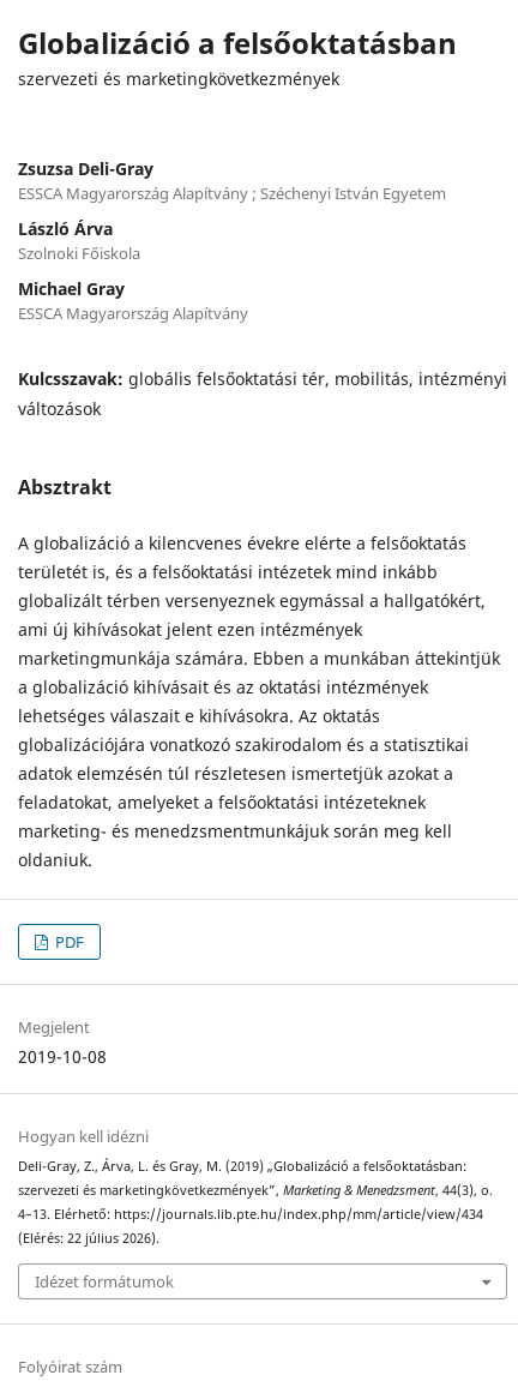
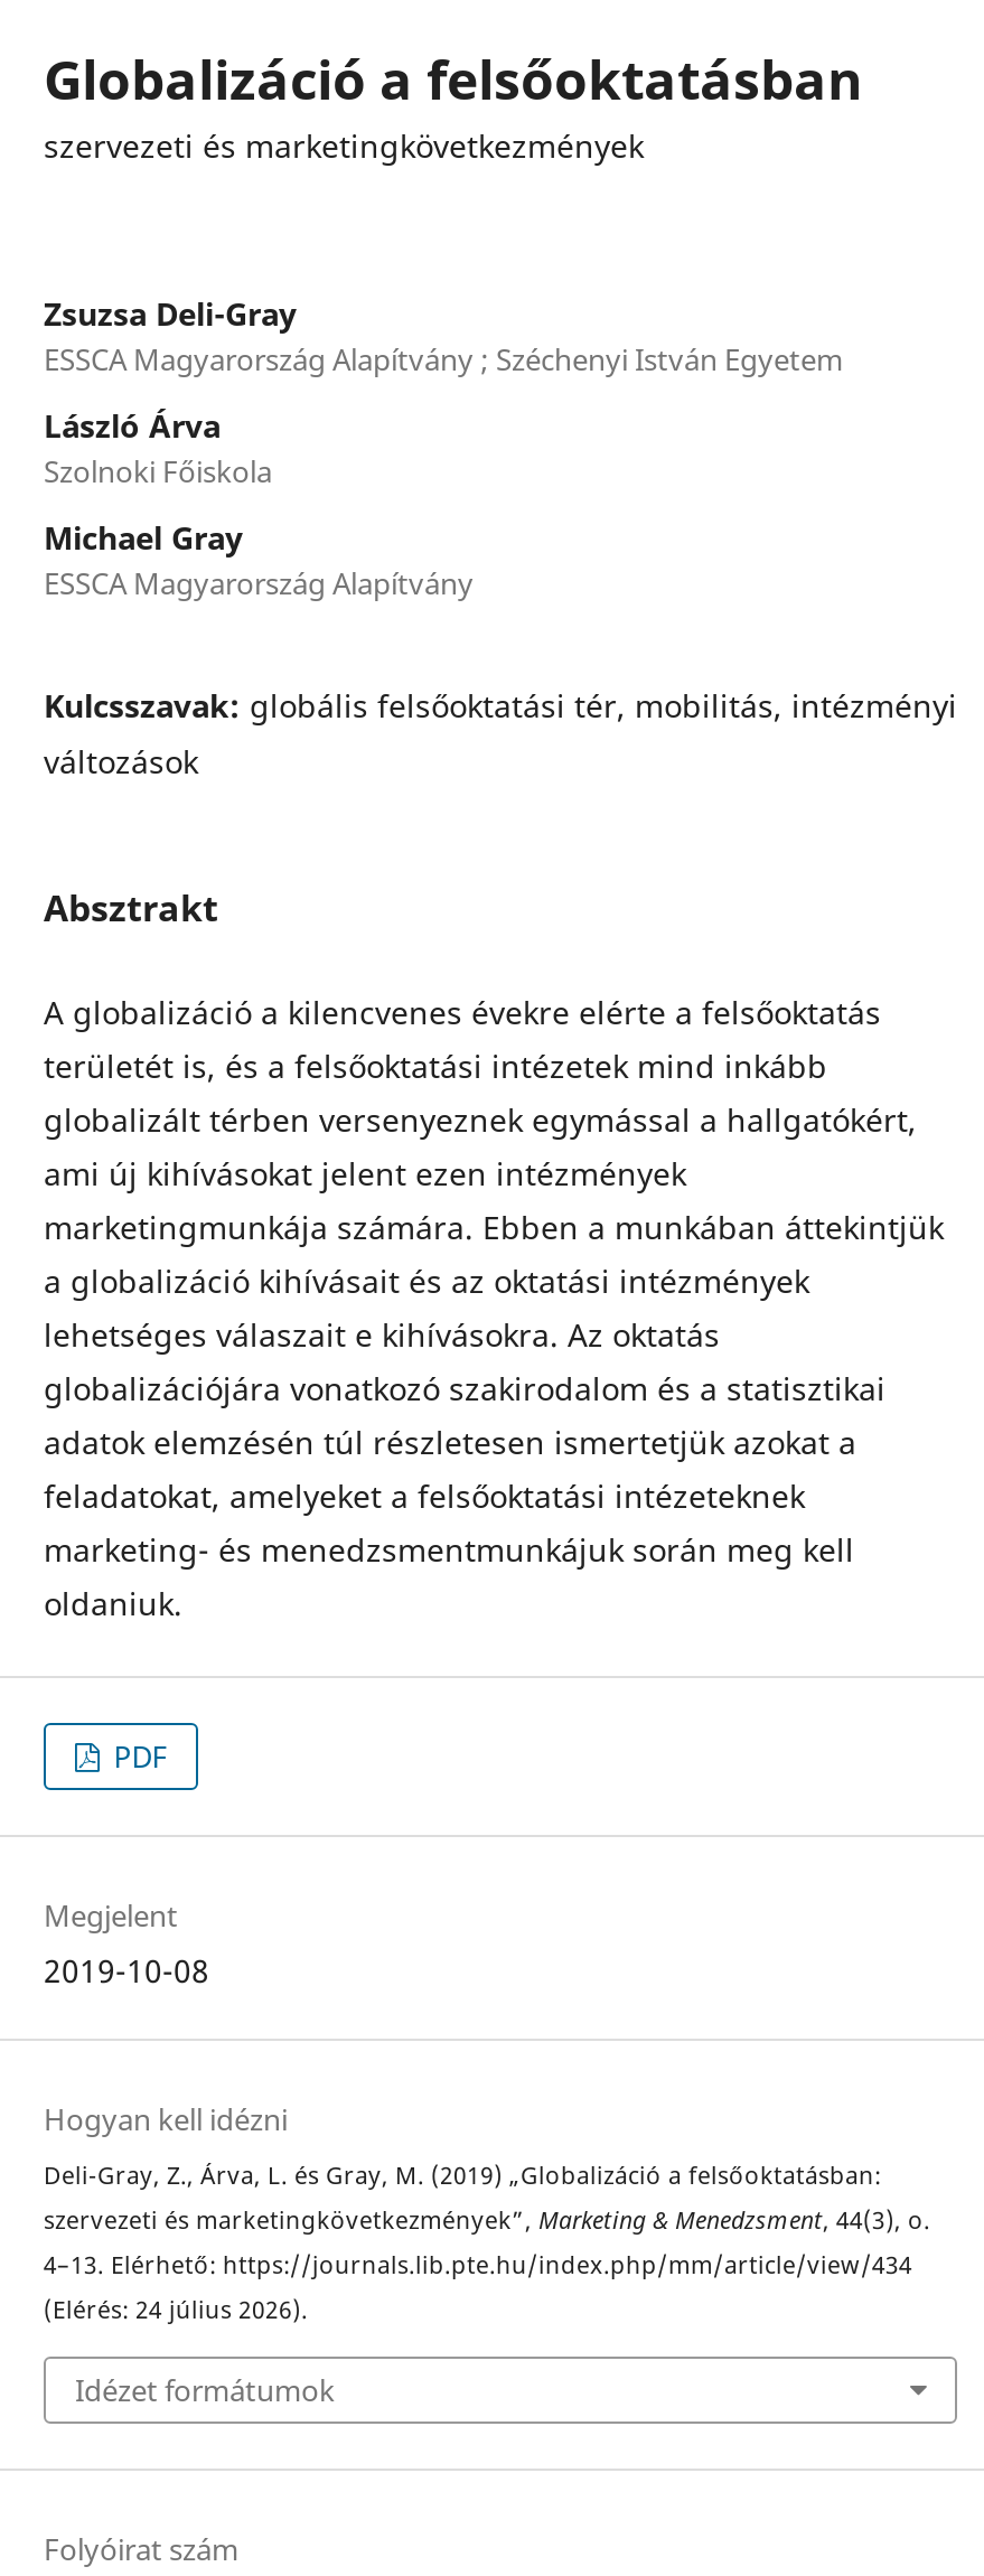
- (Elérés: 22 július 2026).
+ (Elérés: 24 július 2026).
